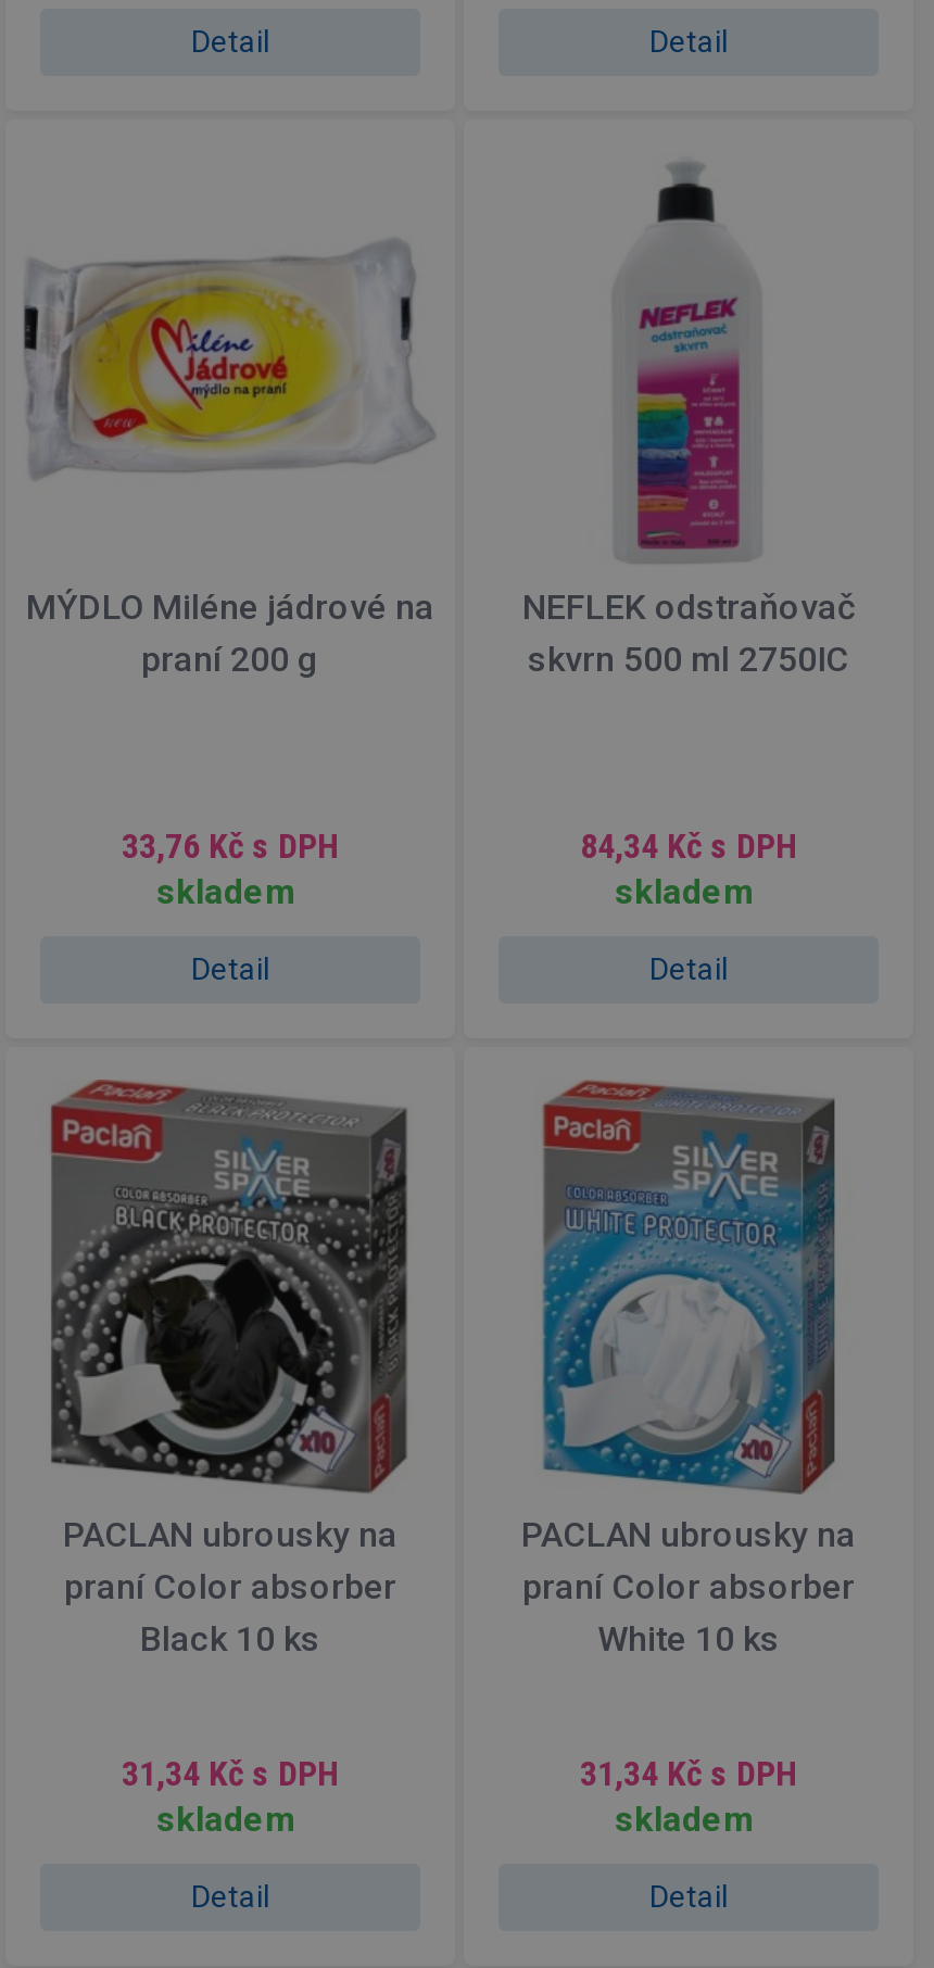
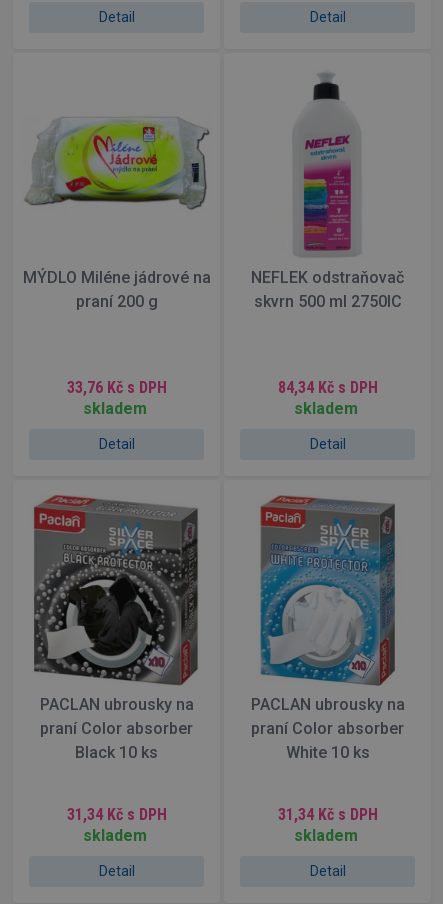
- [image]
+ [image]
